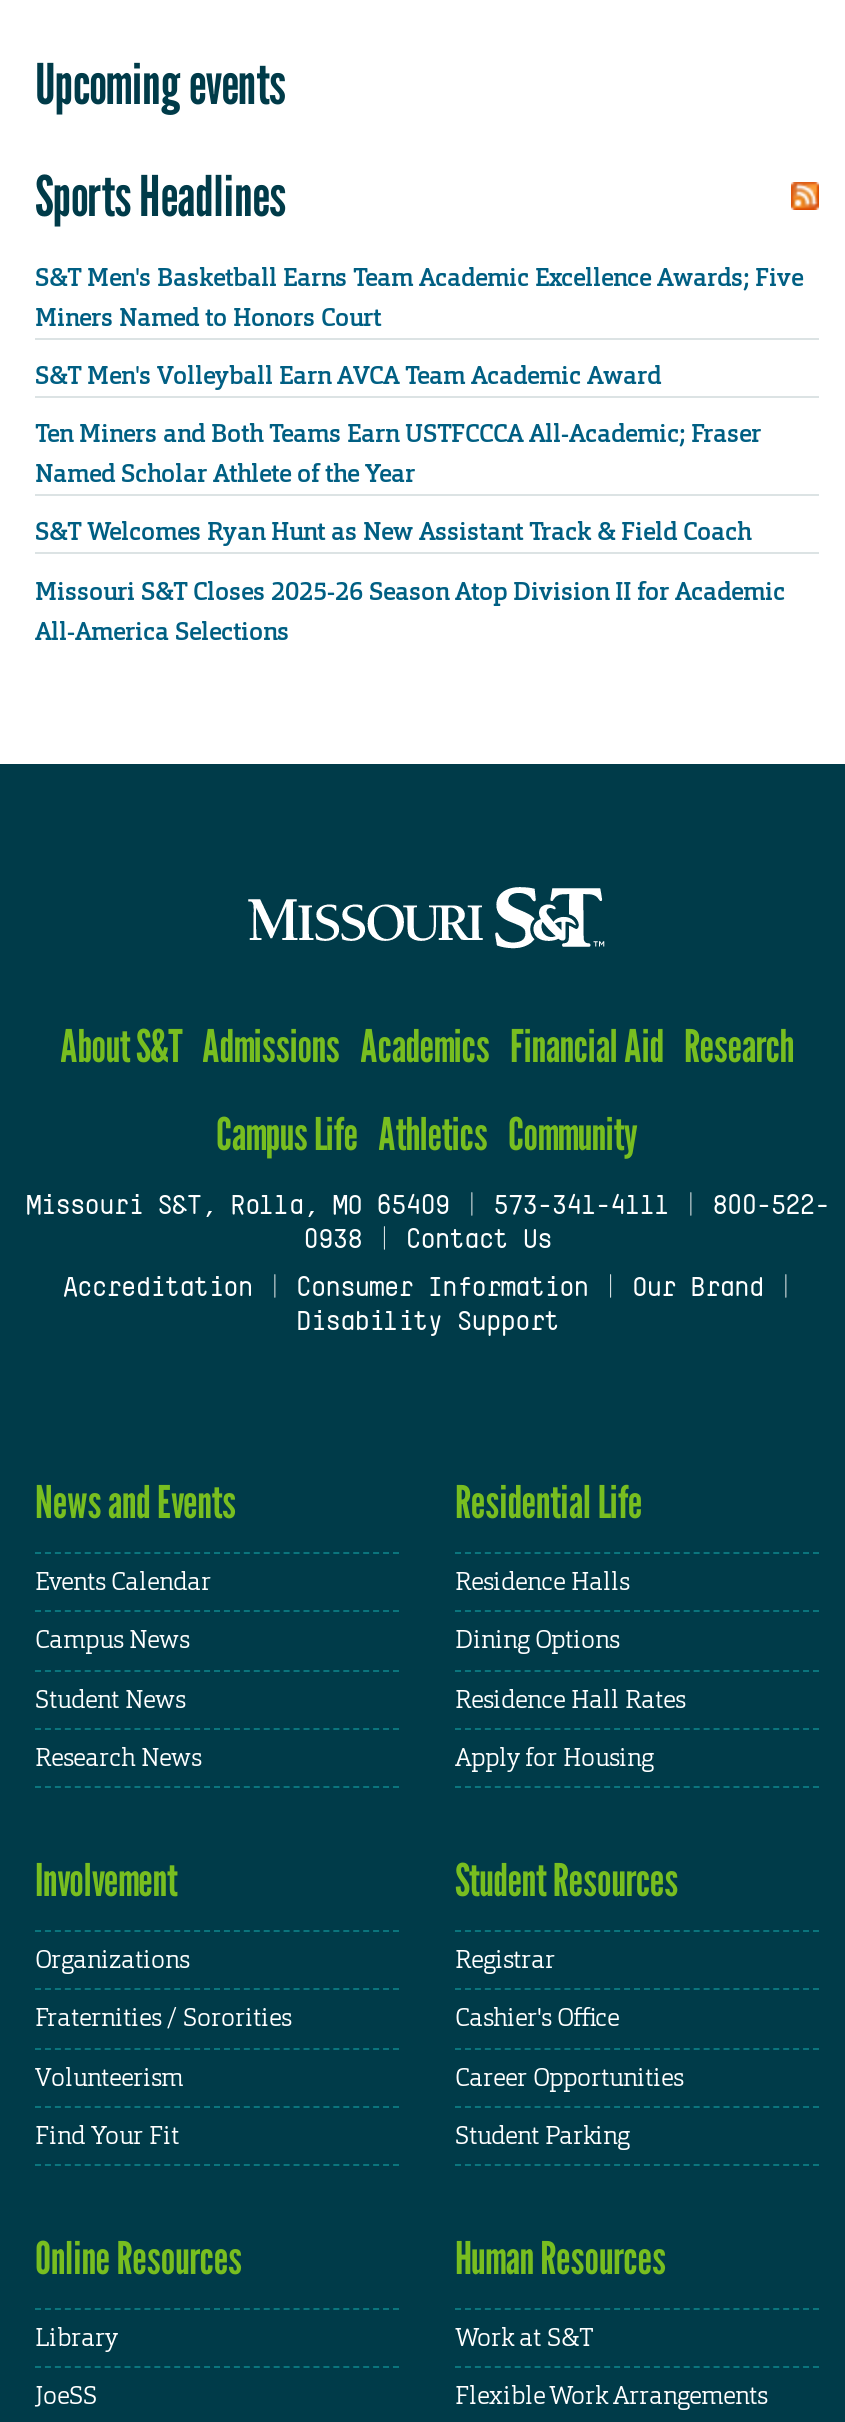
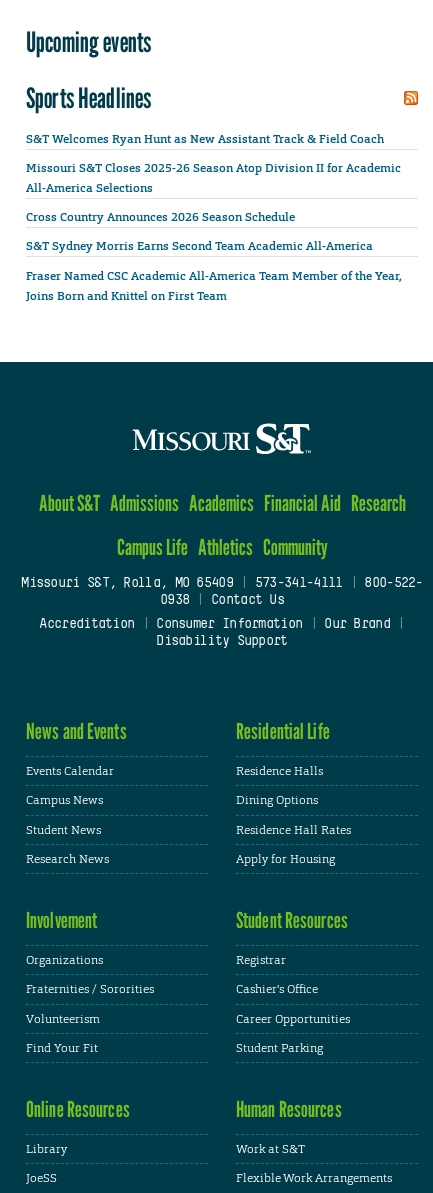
- S&T Men's Basketball Earns Team Academic Excellence Awards; Five
- Miners Named to Honors Court
- S&T Men's Volleyball Earn AVCA Team Academic Award
- Ten Miners and Both Teams Earn USTFCCCA All-Academic; Fraser
- Named Scholar Athlete of the Year

moved up: S&T Welcomes Ryan Hunt as New Assistant Track & Field Coach | Missouri S&T Closes 2025-26 Season Atop Division II for Academic | All-America Selections

+ Cross Country Announces 2026 Season Schedule
+ S&T Sydney Morris Earns Second Team Academic All-America
+ Fraser Named CSC Academic All-America Team Member of the Year,
+ Joins Born and Knittel on First Team
